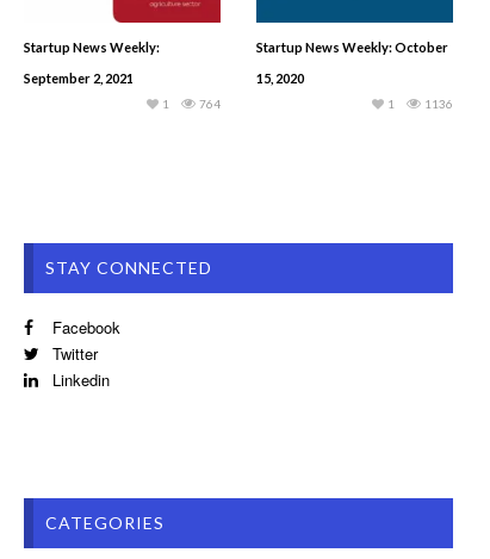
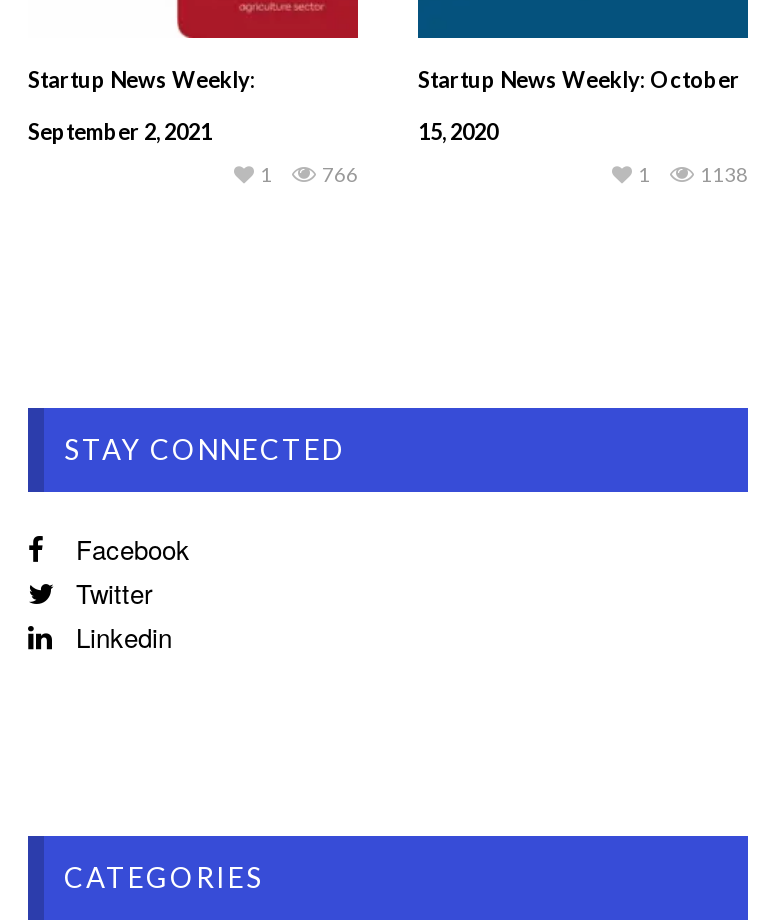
- 764
+ 766

- 1136
+ 1138
